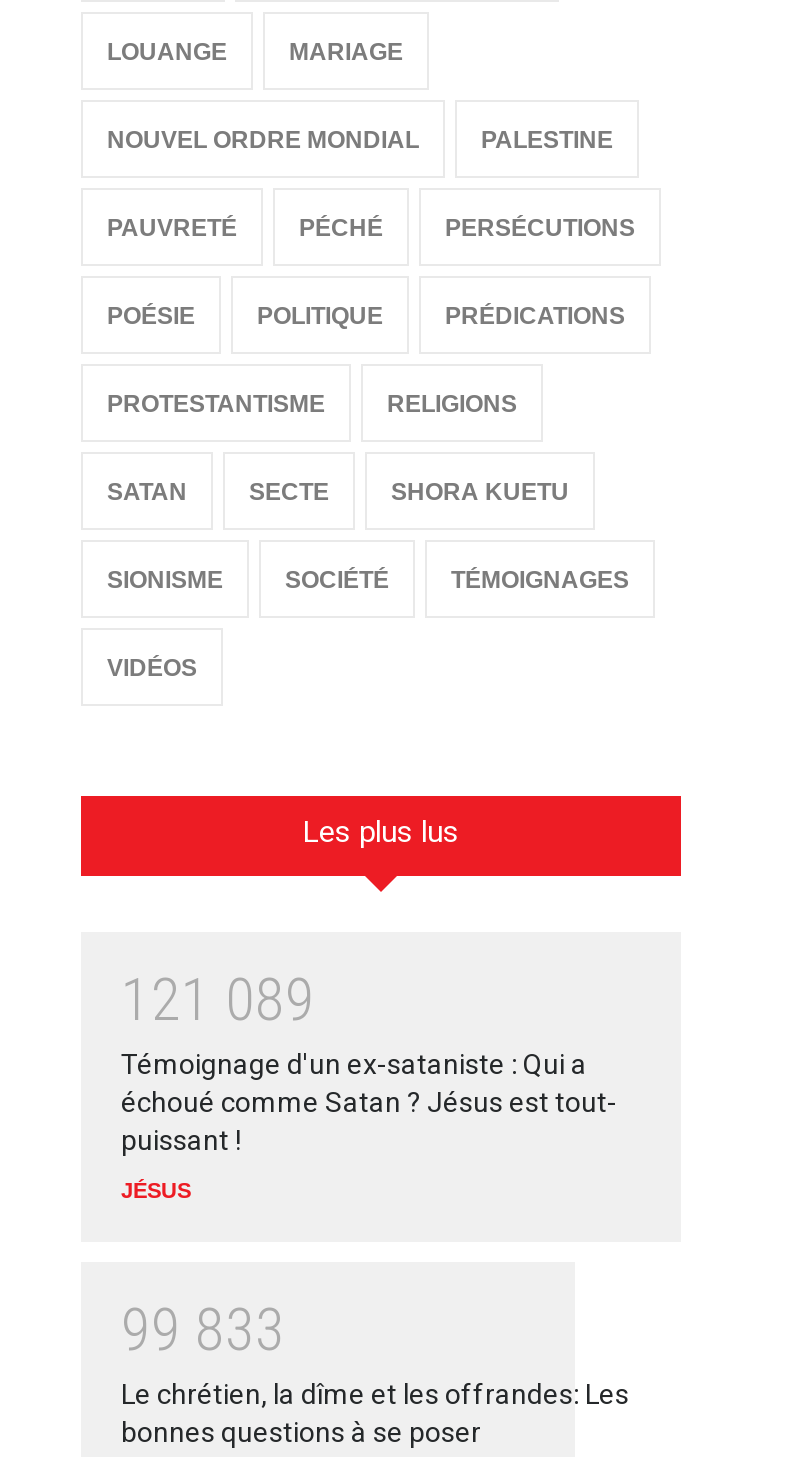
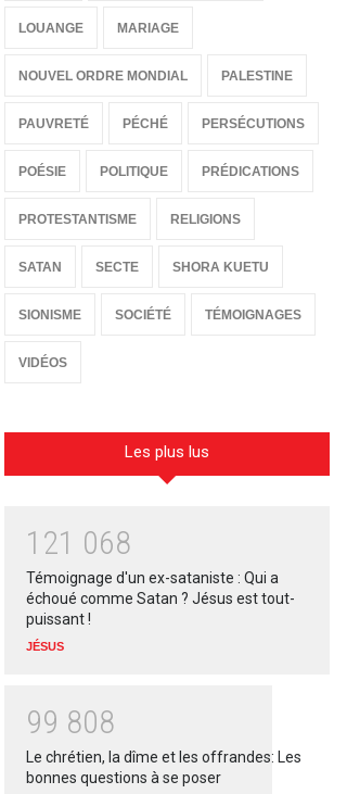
- 1 21 089
+ 1 21 068

- 99 833
+ 99 808
